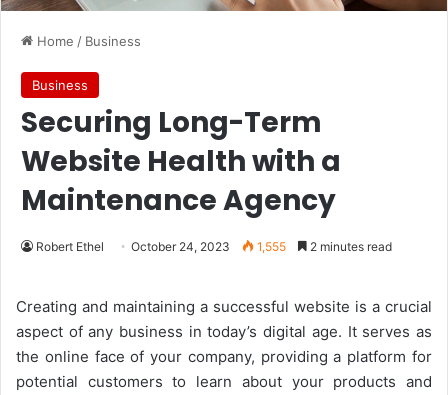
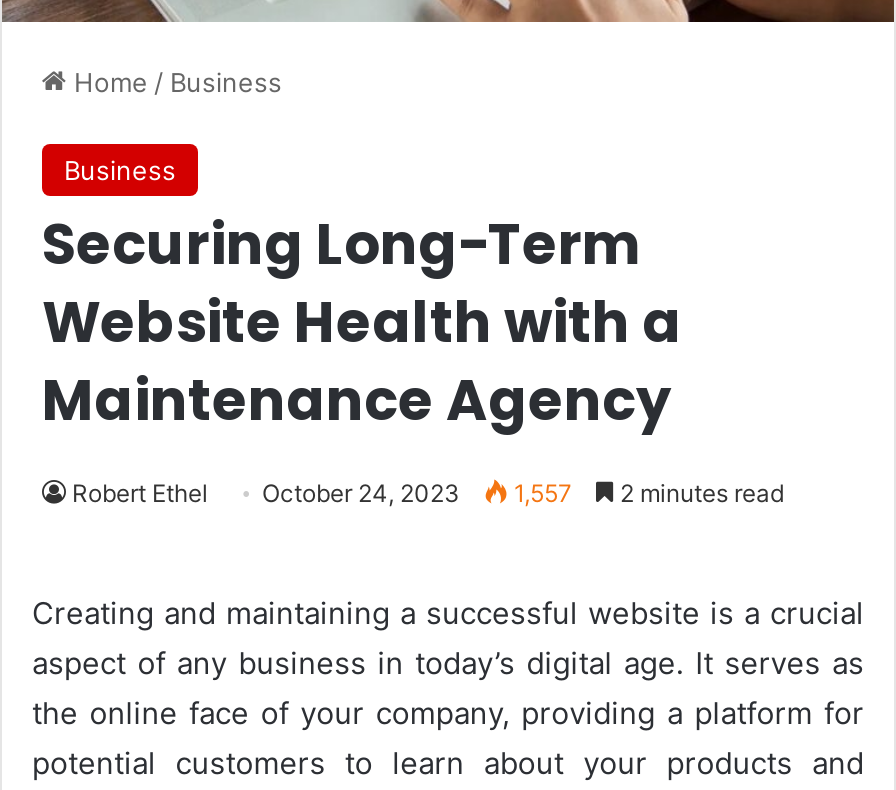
- Robert Ethel October 24, 2023 1,555 2 minutes read
+ Robert Ethel October 24, 2023 1,557 2 minutes read
